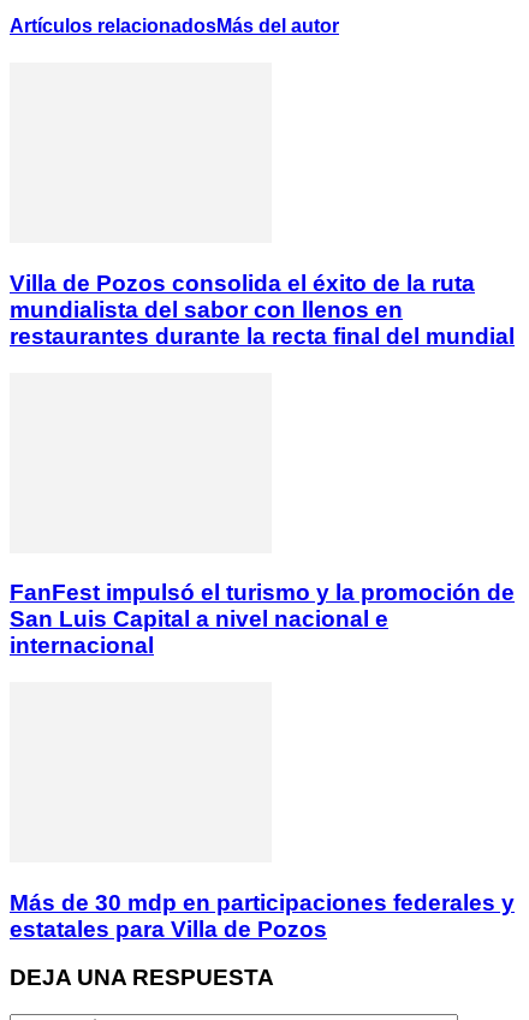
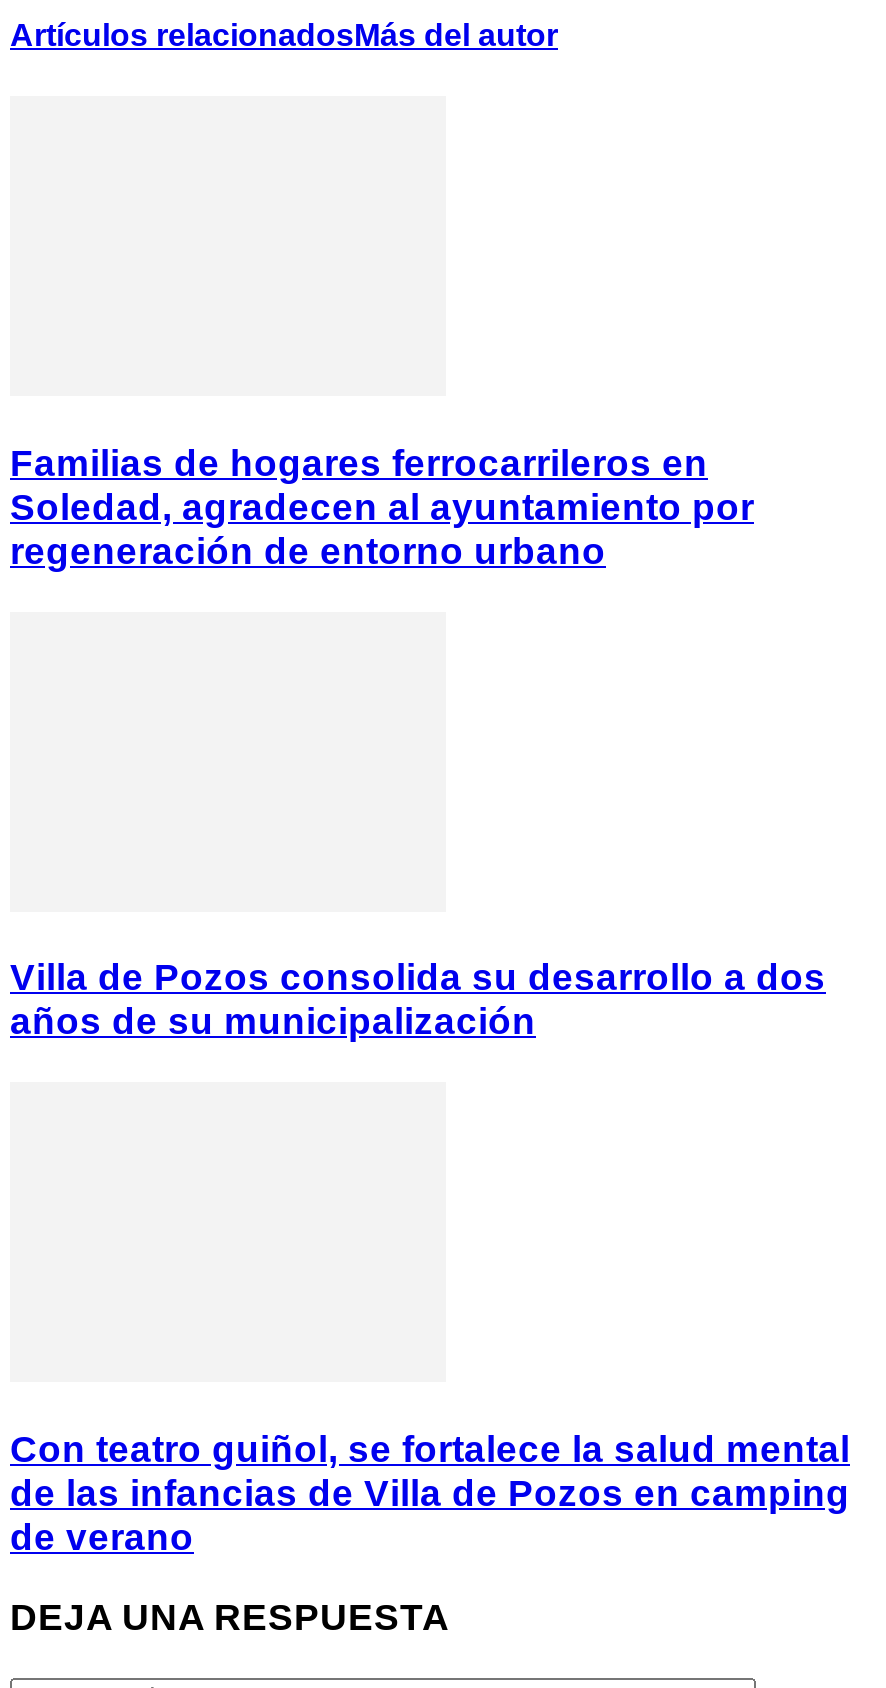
- Villa de Pozos consolida el éxito de la ruta
- mundialista del sabor con llenos en
- restaurantes durante la recta final del mundial
+ Familias de hogares ferrocarrileros en
+ Soledad, agradecen al ayuntamiento por
+ regeneración de entorno urbano

- FanFest impulsó el turismo y la promoción de
- San Luis Capital a nivel nacional e
- internacional
+ Villa de Pozos consolida su desarrollo a dos
+ años de su municipalización

- Más de 30 mdp en participaciones federales y
- estatales para Villa de Pozos
+ Con teatro guiñol, se fortalece la salud mental
+ de las infancias de Villa de Pozos en camping
+ de verano
